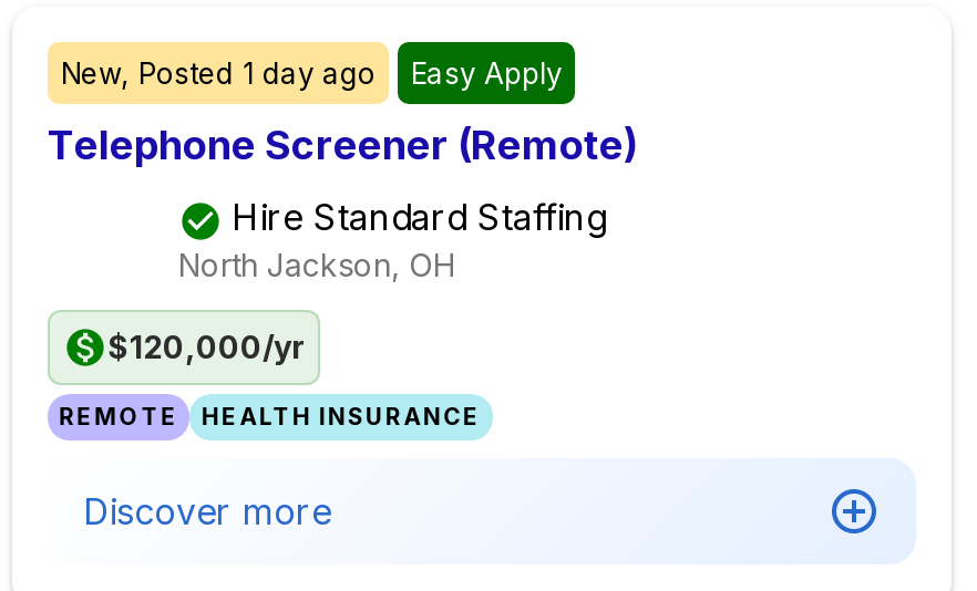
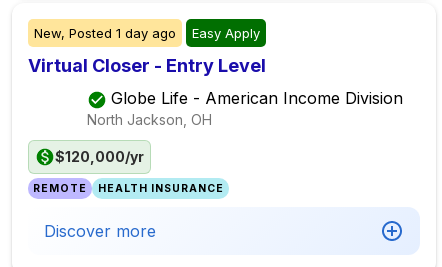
- Telephone Screener (Remote)
+ Virtual Closer - Entry Level

- Hire Standard Staffing
+ Globe Life - American Income Division
